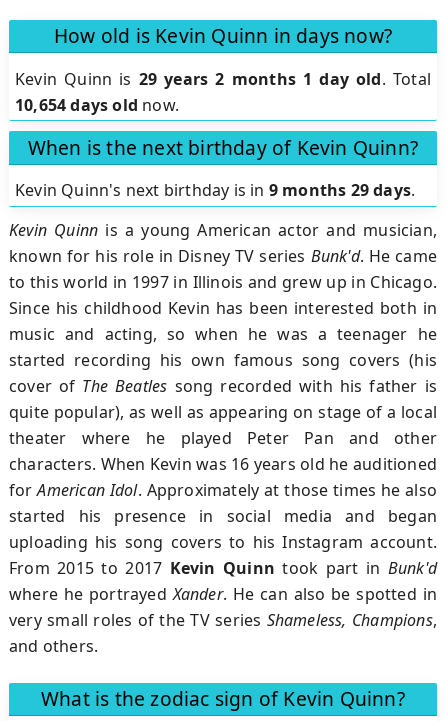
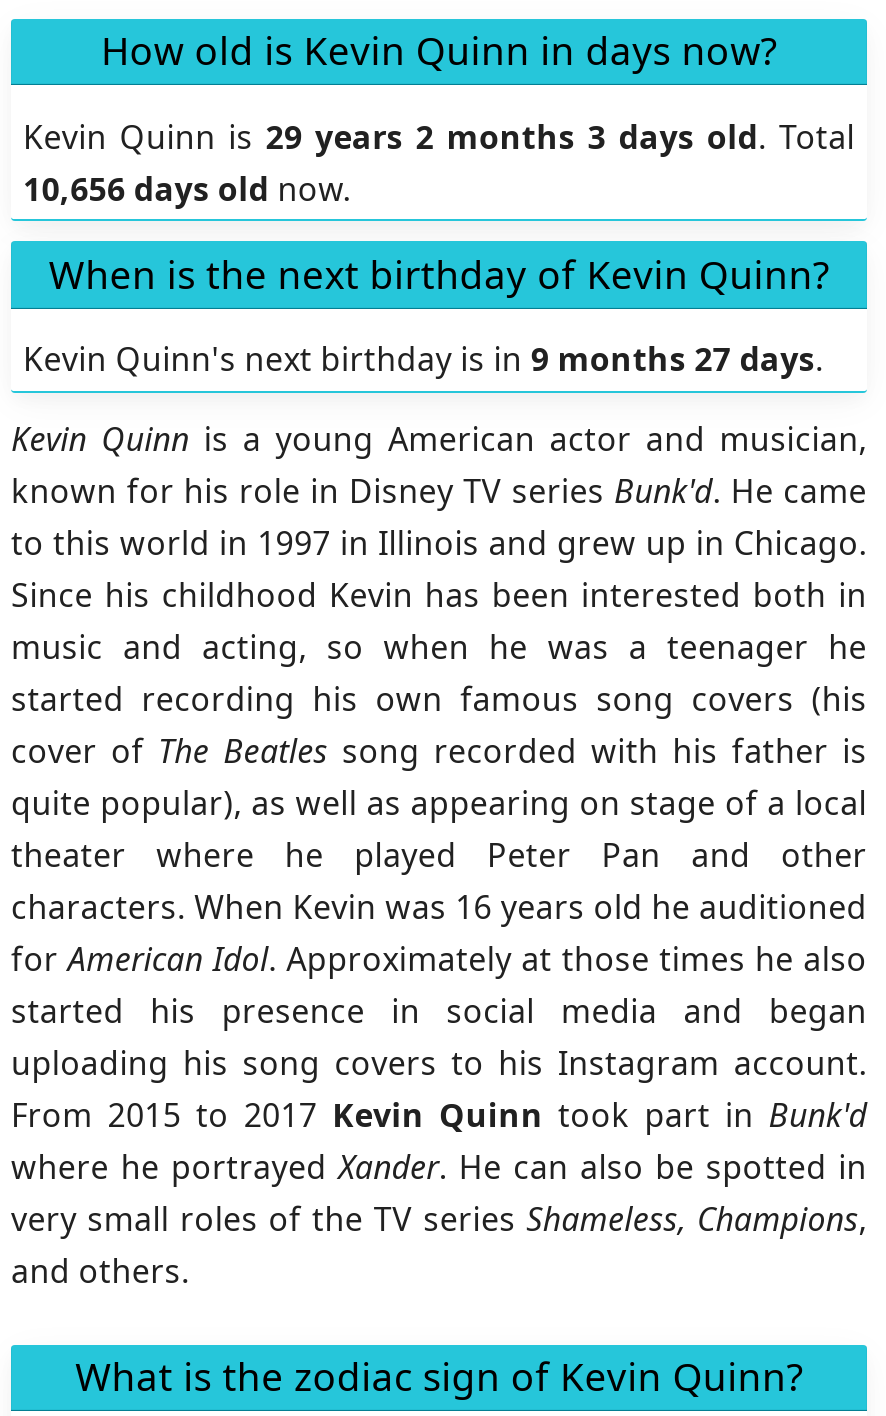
- Kevin Quinn is 29 years 2 months 1 day old. Total
+ Kevin Quinn is 29 years 2 months 3 days old. Total

- 10,654 days old now.
+ 10,656 days old now.

- Kevin Quinn's next birthday is in 9 months 29 days.
+ Kevin Quinn's next birthday is in 9 months 27 days.
